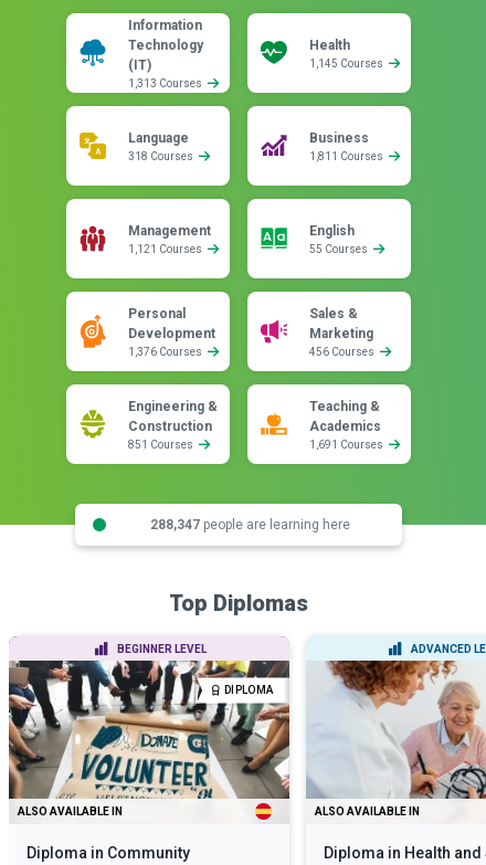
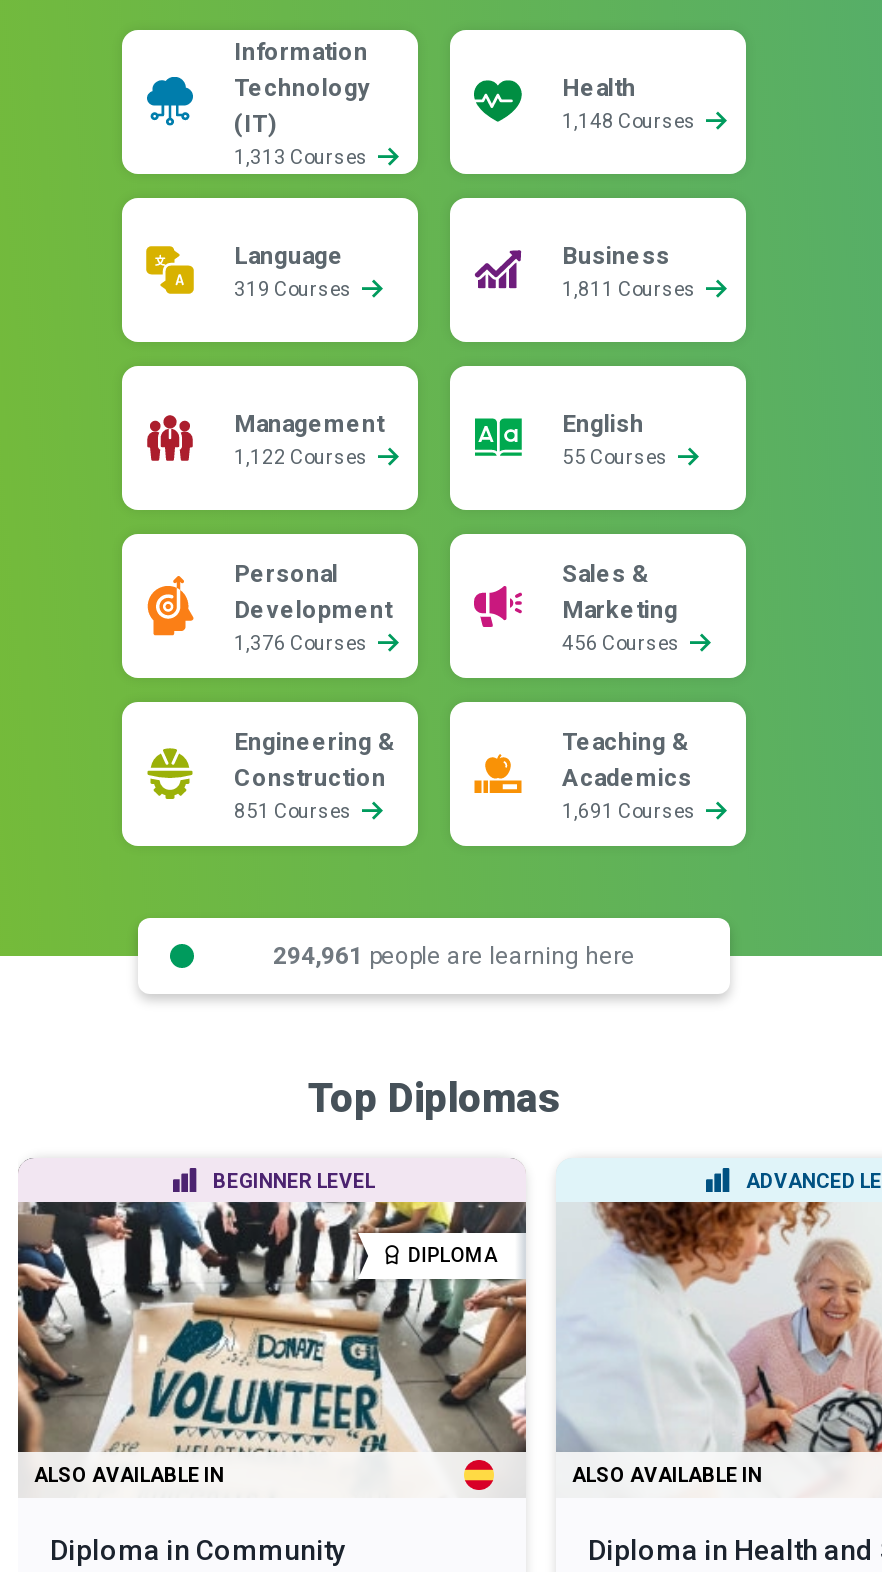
- 1,145 Courses
+ 1,148 Courses

- 318 Courses
+ 319 Courses

- 1,121 Courses
+ 1,122 Courses

- 288,347 people are learning here
+ 294,961 people are learning here
